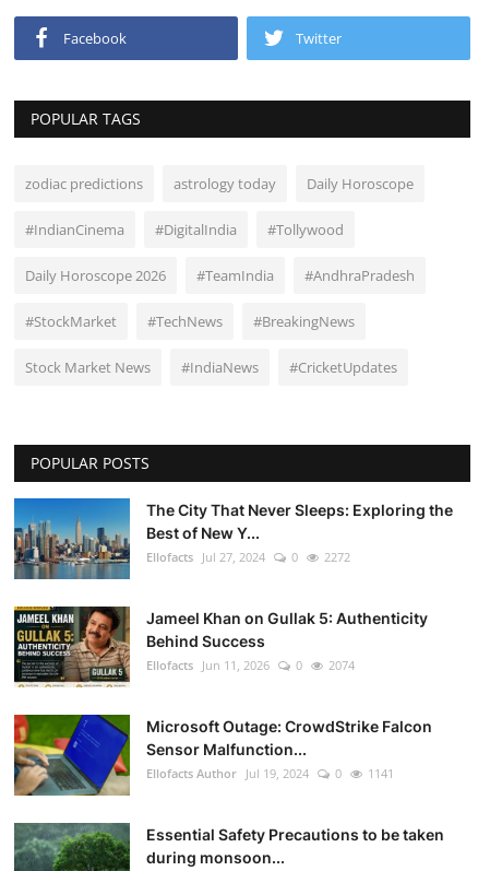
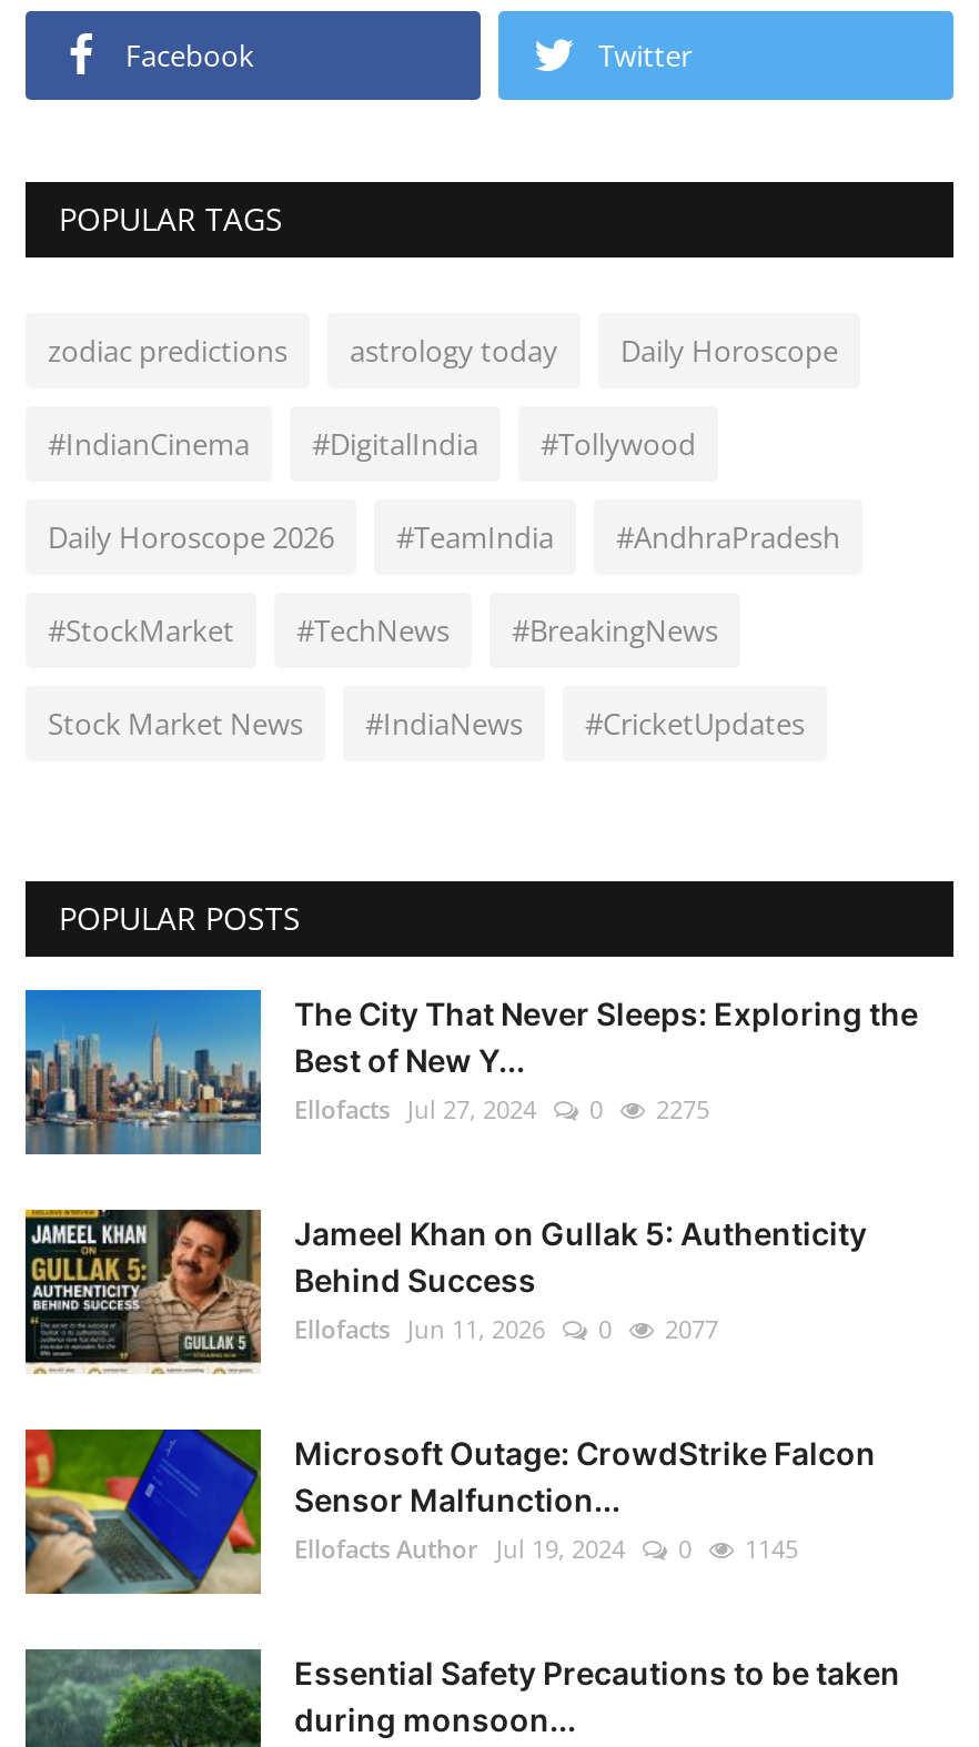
- Ellofacts Jul 27, 2024 0 2272
+ Ellofacts Jul 27, 2024 0 2275

- Ellofacts Jun 11, 2026 0 2074
+ Ellofacts Jun 11, 2026 0 2077

- Ellofacts Author Jul 19, 2024 0 1141
+ Ellofacts Author Jul 19, 2024 0 1145
